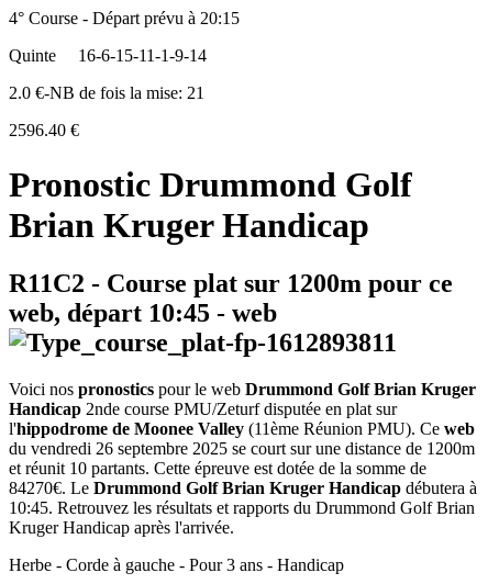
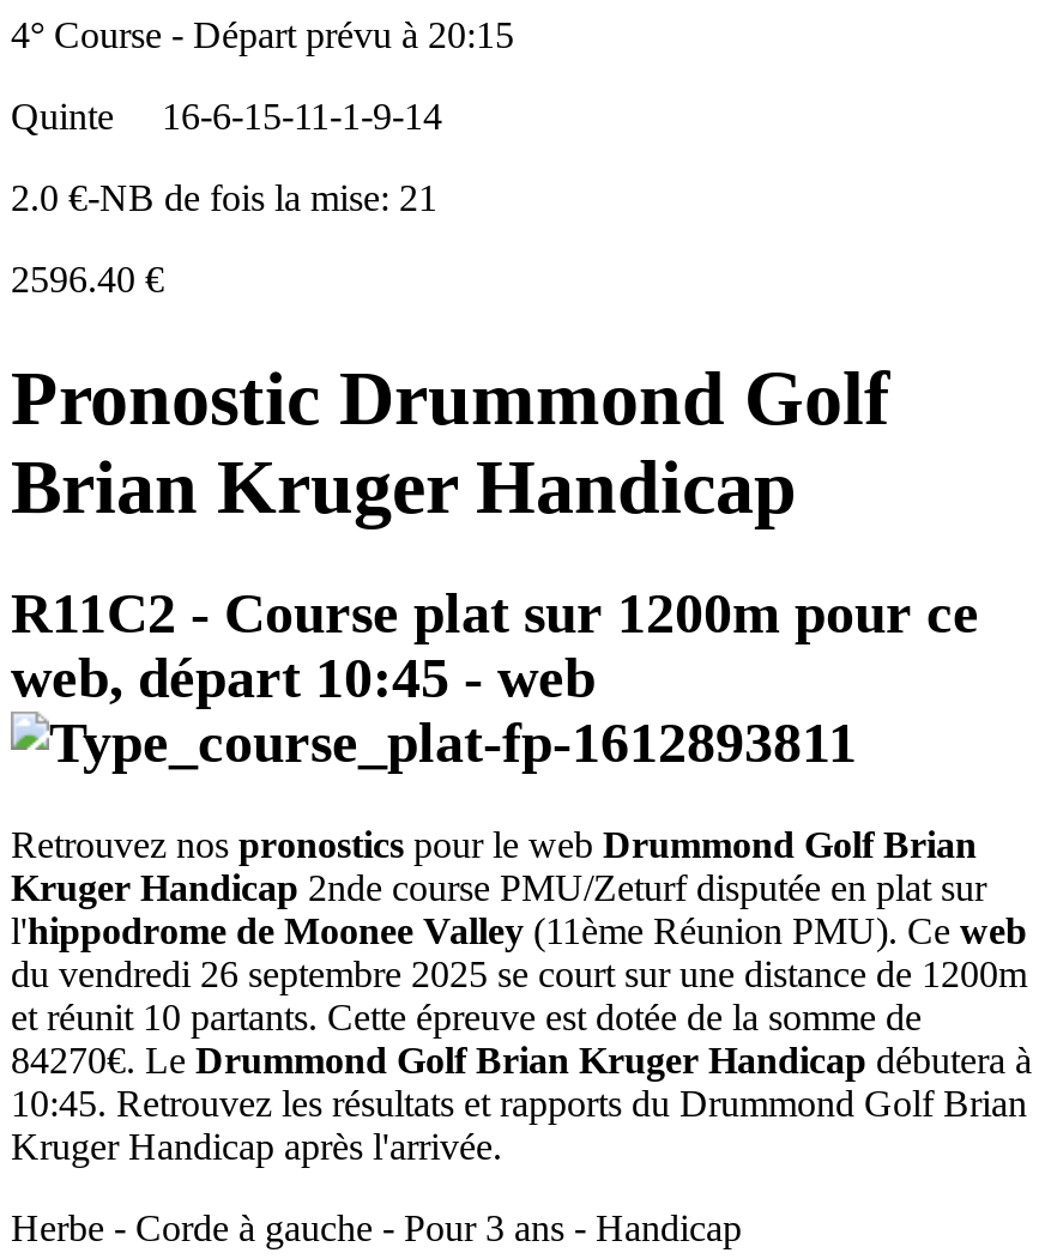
- Voici nos pronostics pour le web Drummond Golf Brian Kruger
- Handicap 2nde course PMU/Zeturf disputée en plat sur
+ Retrouvez nos pronostics pour le web Drummond Golf Brian
+ Kruger Handicap 2nde course PMU/Zeturf disputée en plat sur
